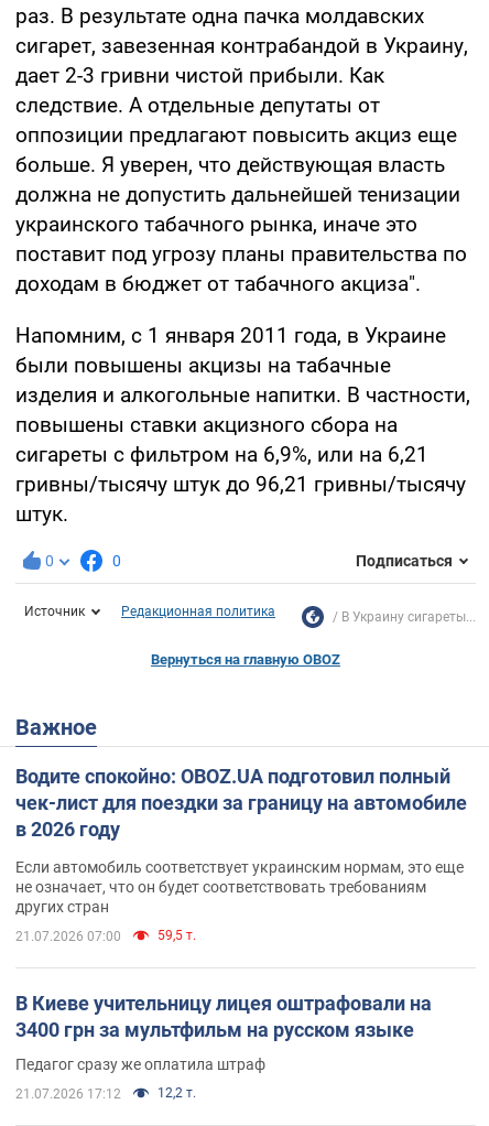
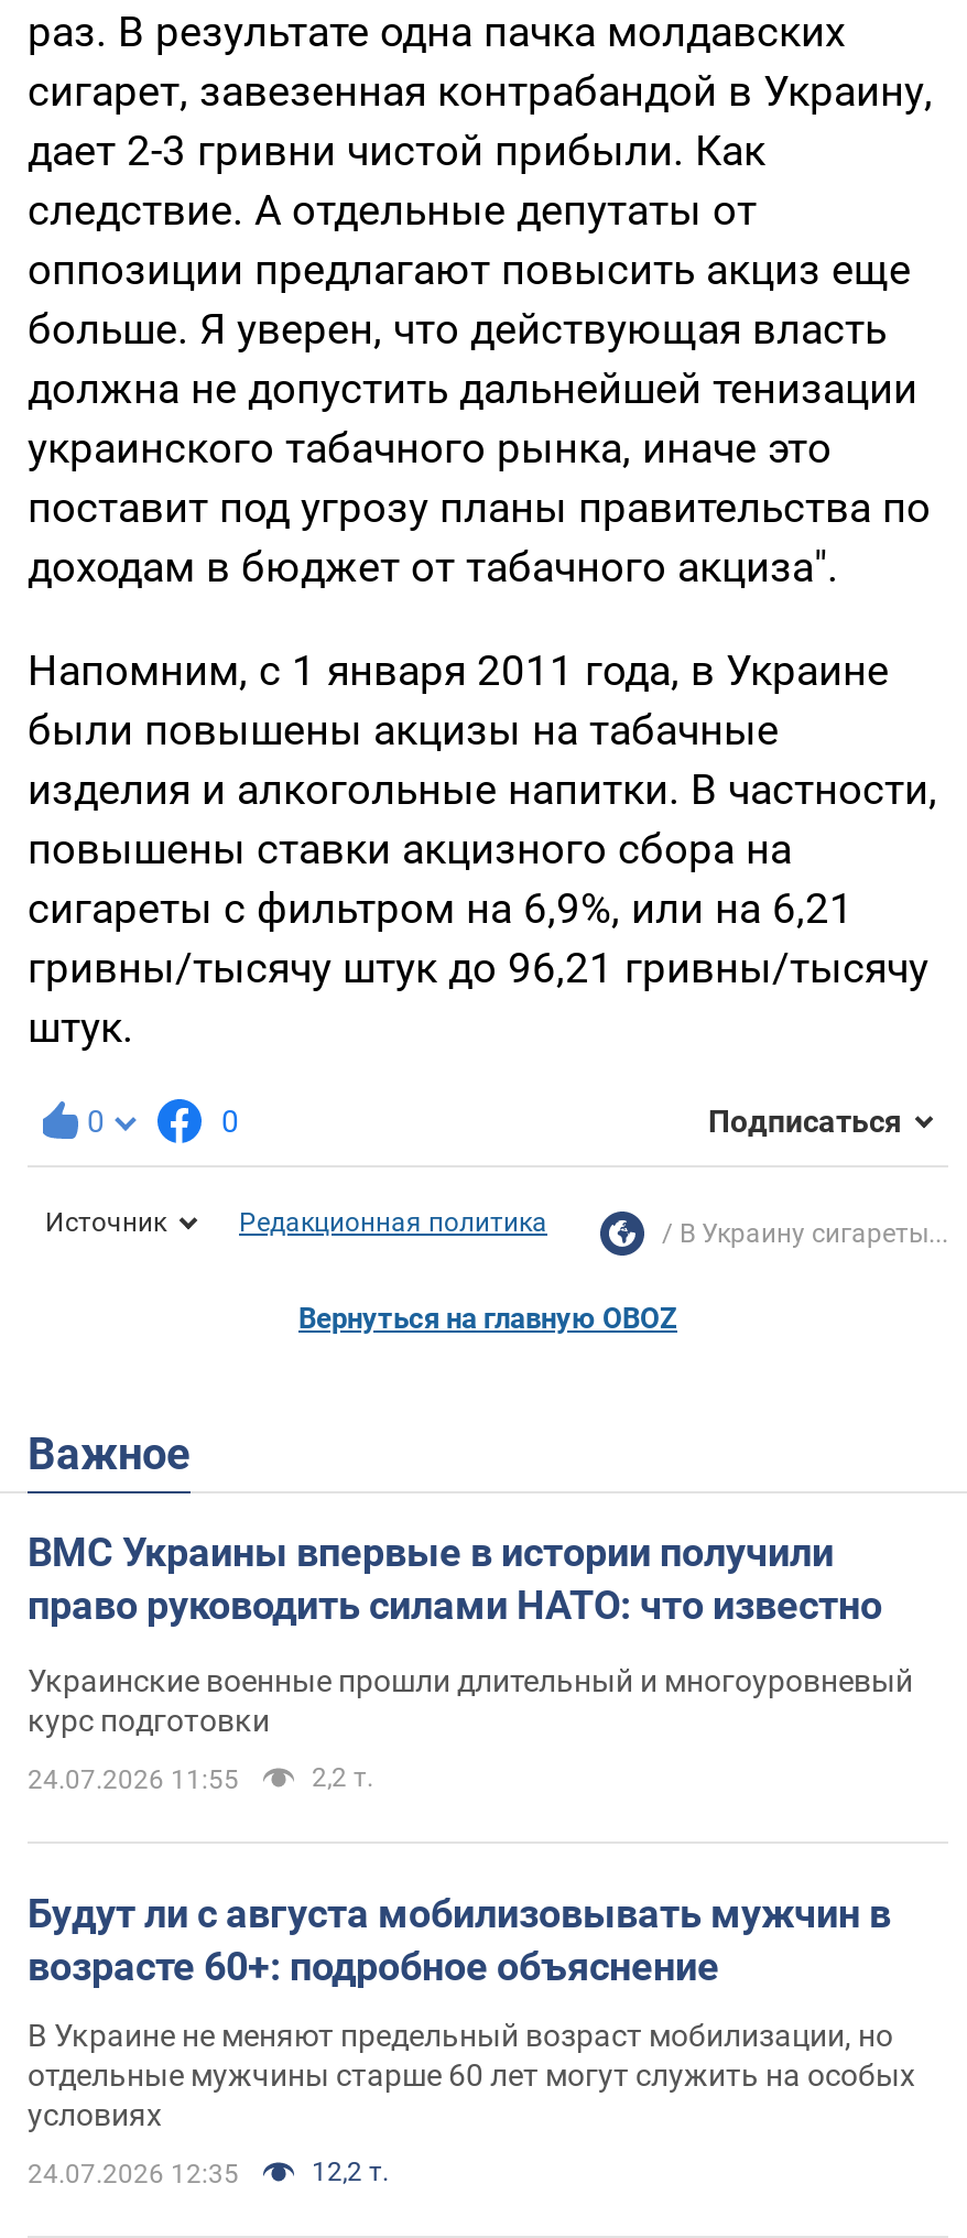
- Водите спокойно: OBOZ.UA подготовил полный
- чек-лист для поездки за границу на автомобиле
- в 2026 году
+ ВМС Украины впервые в истории получили
+ право руководить силами НАТО: что известно

- Если автомобиль соответствует украинским нормам, это еще
- не означает, что он будет соответствовать требованиям
- других стран
+ Украинские военные прошли длительный и многоуровневый
+ курс подготовки

- 21.07.2026 07:00
- 59,5 т.
+ 24.07.2026 11:55
+ 2,2 т.

- В Киеве учительницу лицея оштрафовали на
- 3400 грн за мультфильм на русском языке
+ Будут ли с августа мобилизовывать мужчин в
+ возрасте 60+: подробное объяснение

- Педагог сразу же оплатила штраф
+ В Украине не меняют предельный возраст мобилизации, но
+ отдельные мужчины старше 60 лет могут служить на особых
+ условиях

- 21.07.2026 17:12
+ 24.07.2026 12:35
